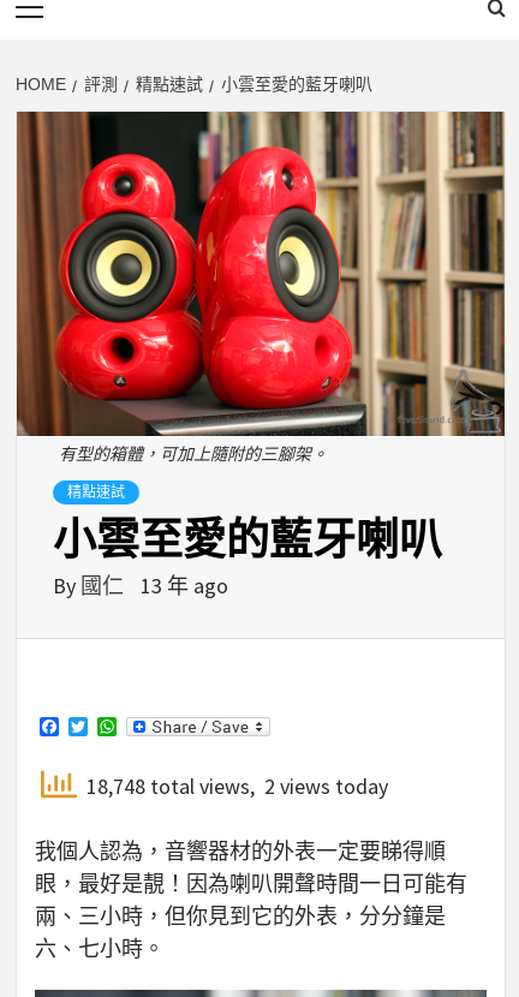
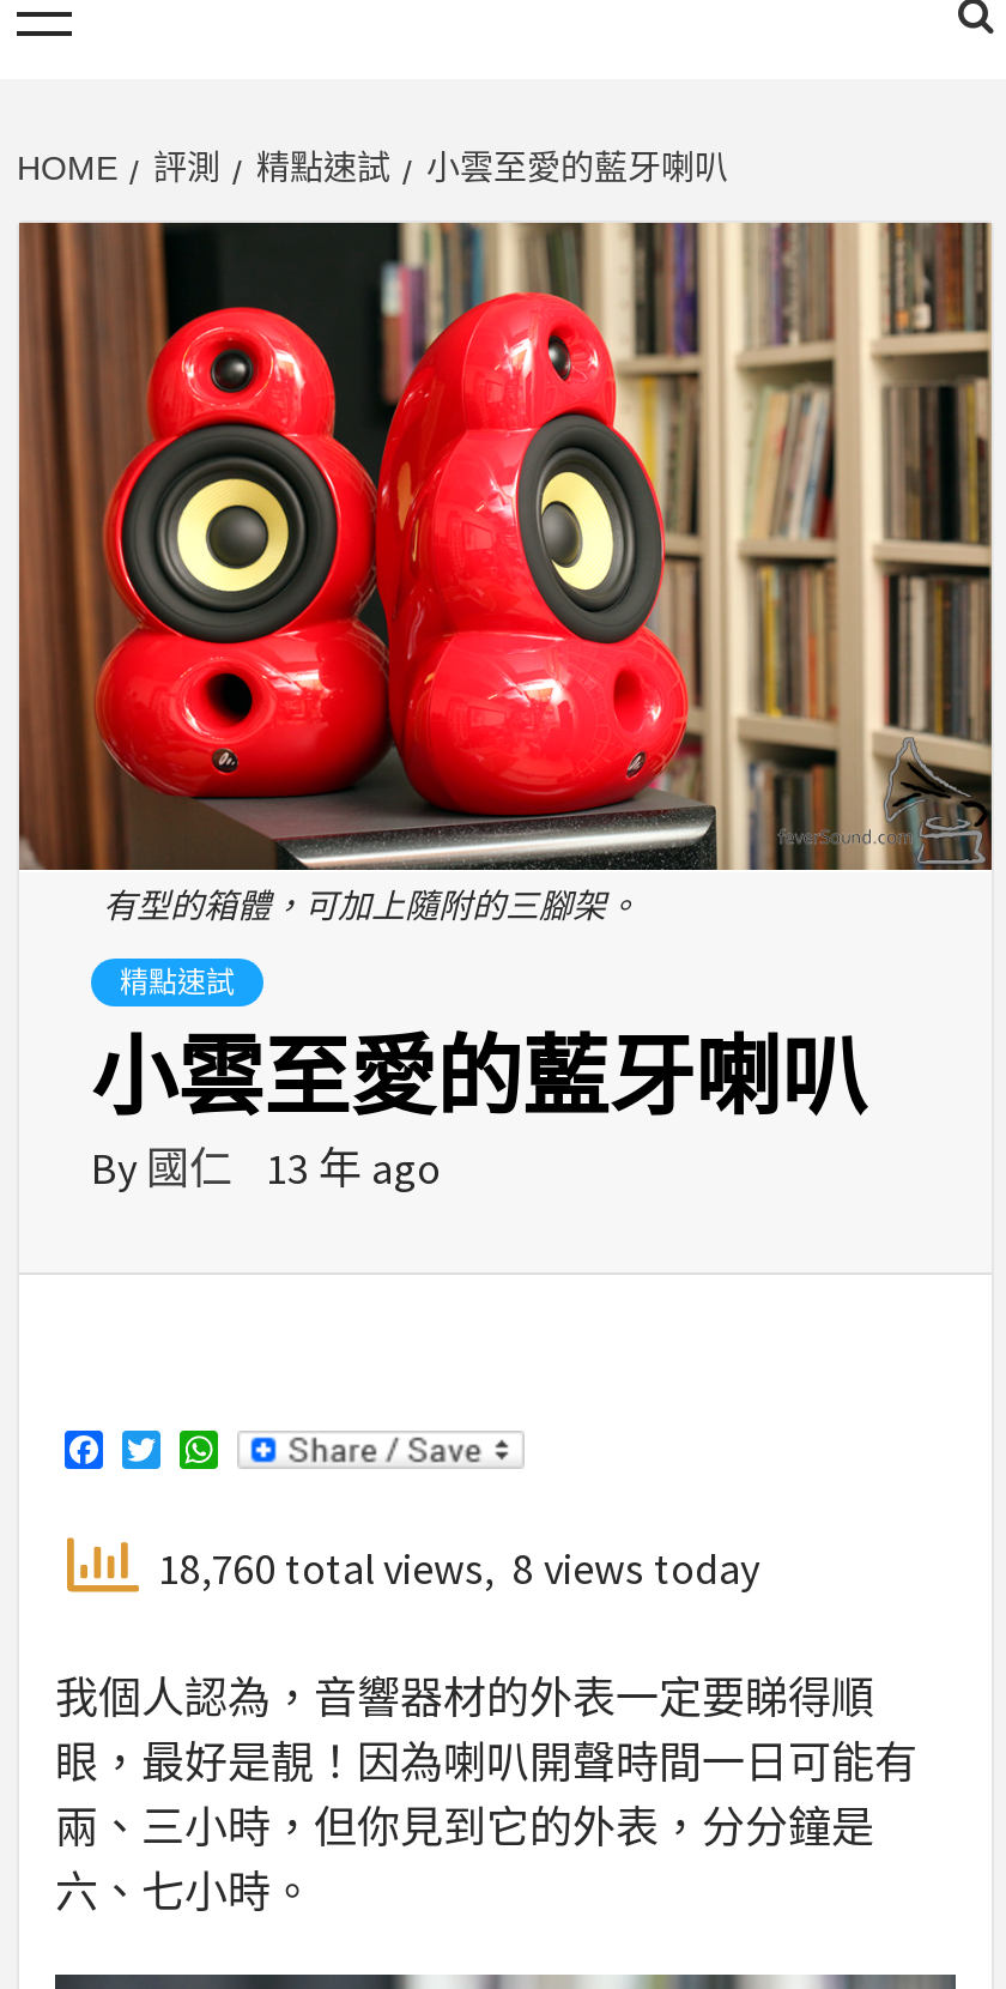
- 18,748 total views, 2 views today
+ 18,760 total views, 8 views today
